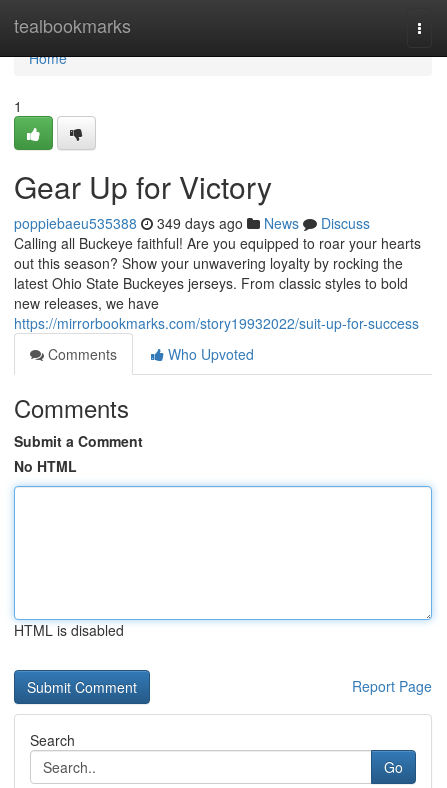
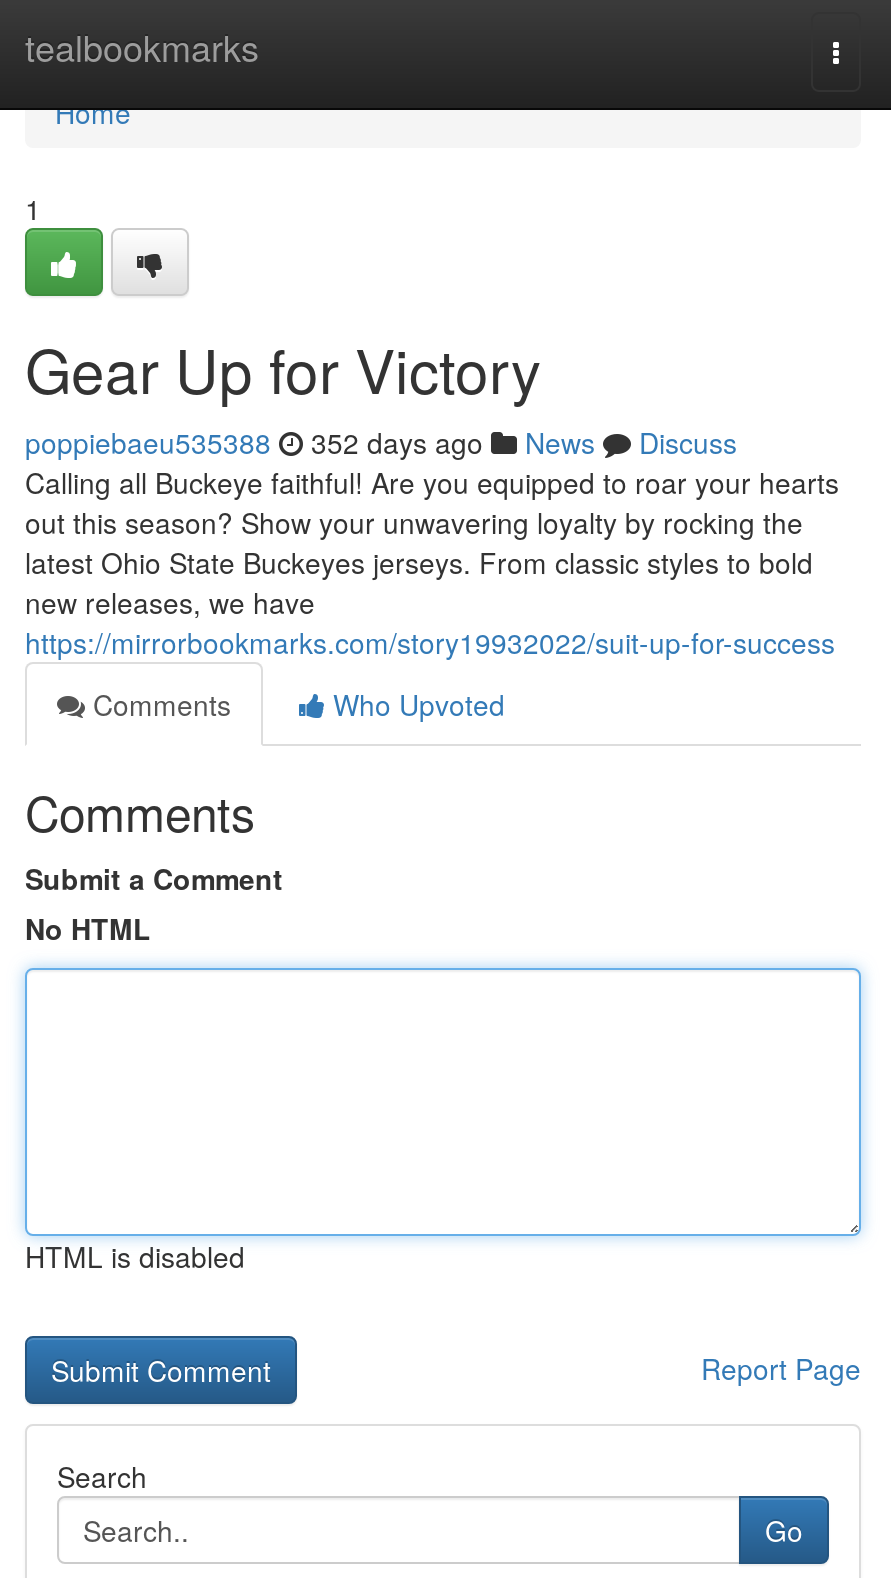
- poppiebaeu535388 349 days ago News Discuss
+ poppiebaeu535388 352 days ago News Discuss
